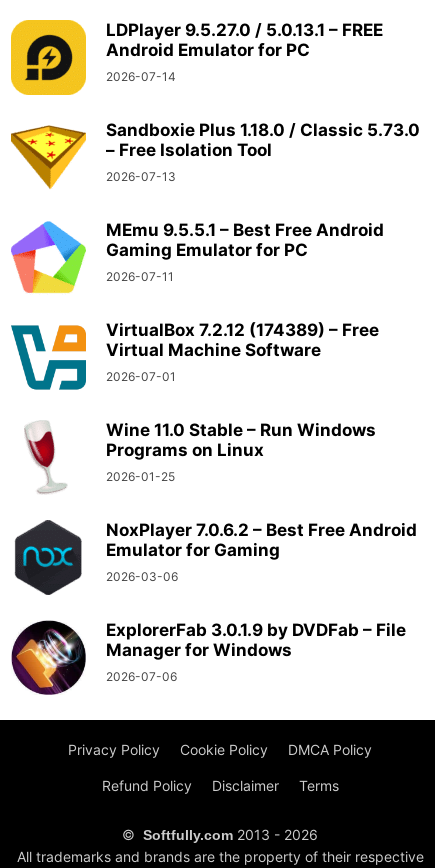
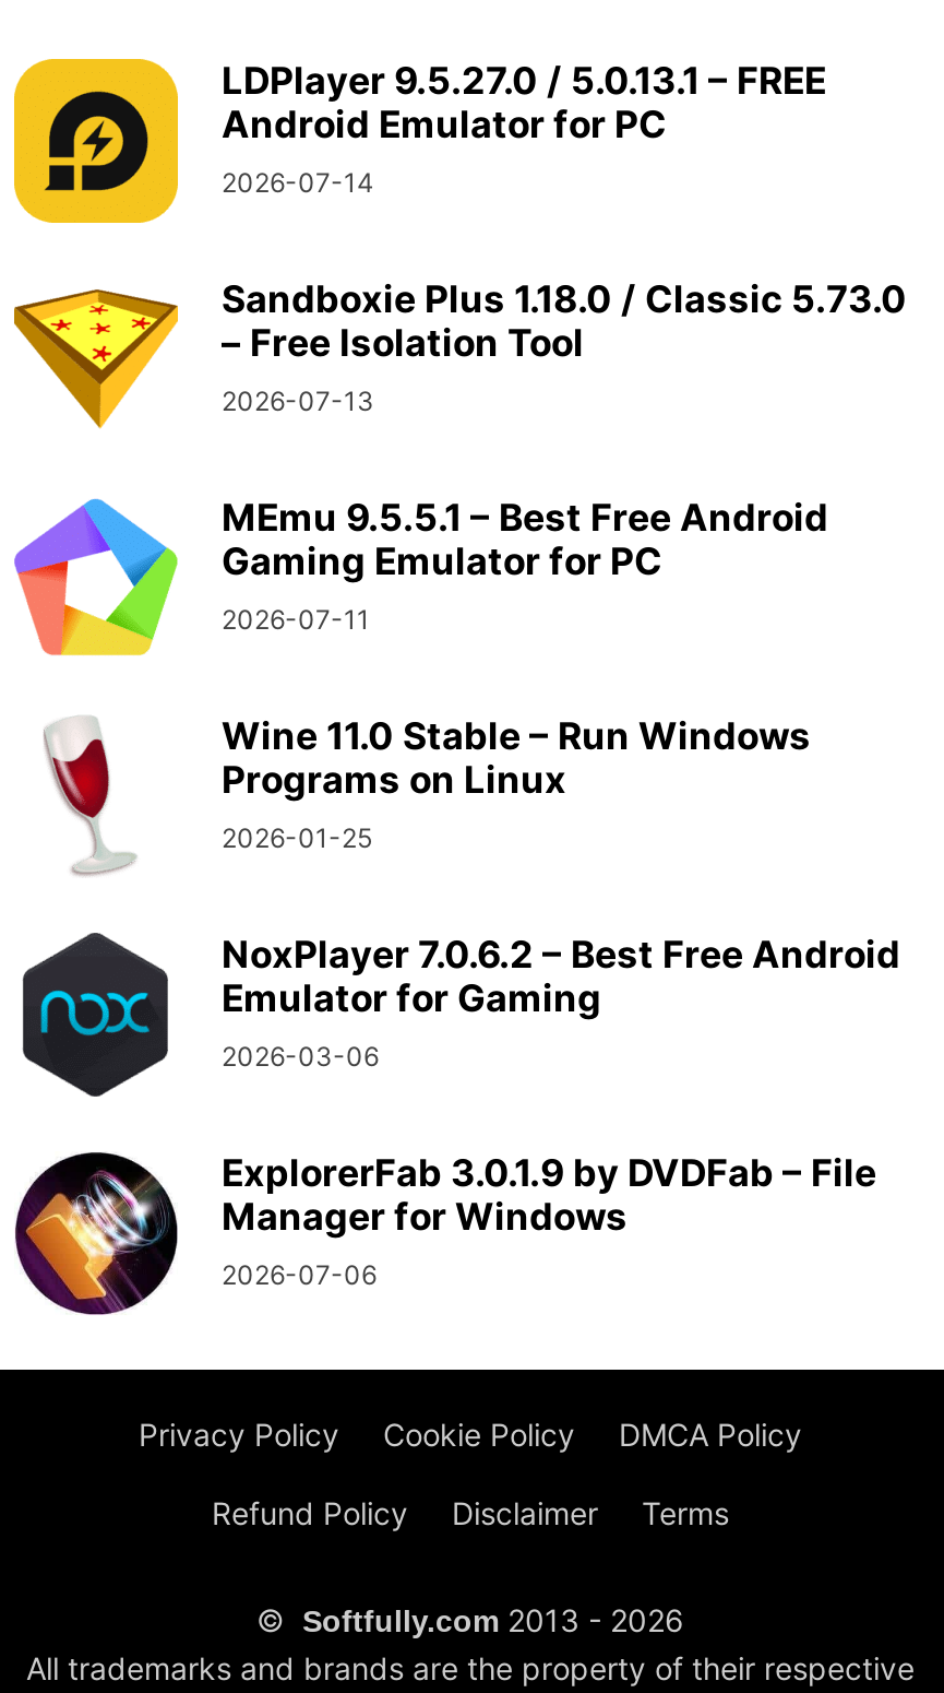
- [image]
- VirtualBox 7.2.12 (174389) – Free
- Virtual Machine Software
- 2026-07-01
